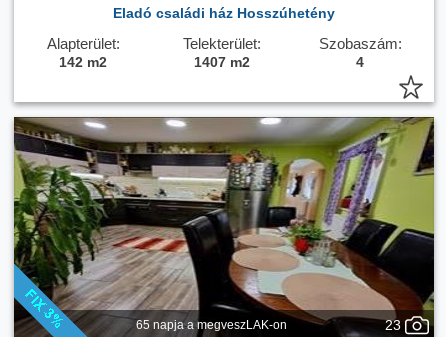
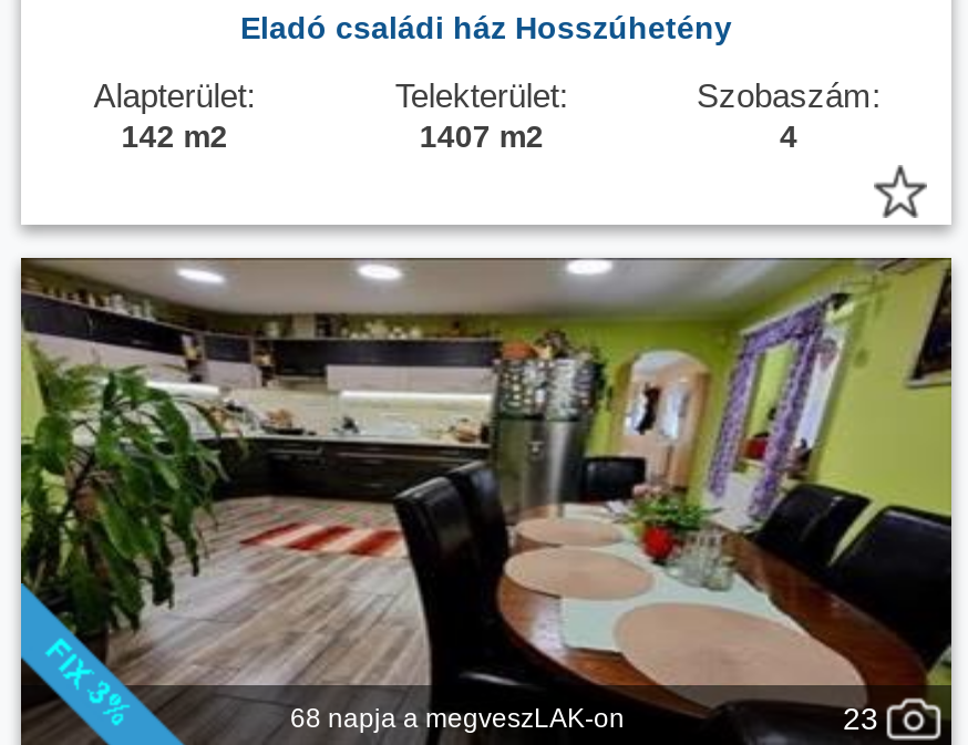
- 65 napja a megveszLAK-on
+ 68 napja a megveszLAK-on
